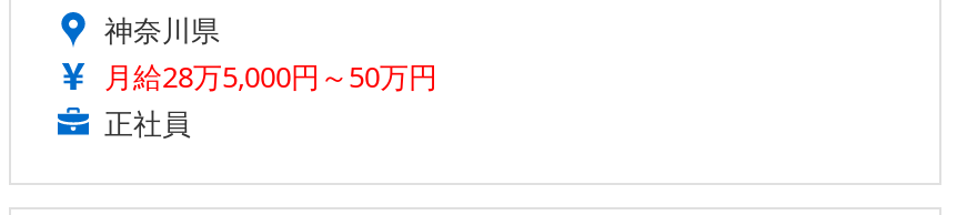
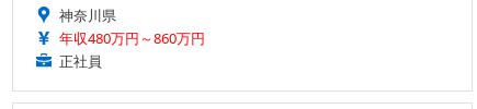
- 月給28万5,000円～50万円
+ 年収480万円～860万円
